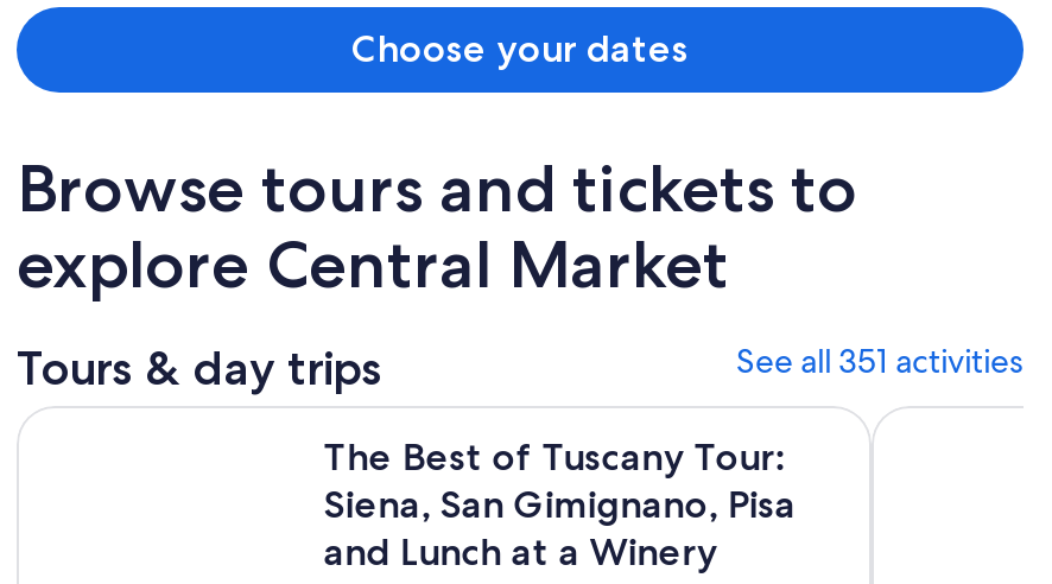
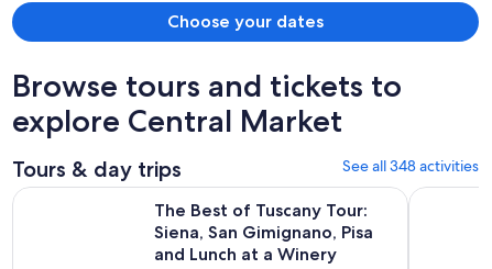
- See all 351 activities
+ See all 348 activities
